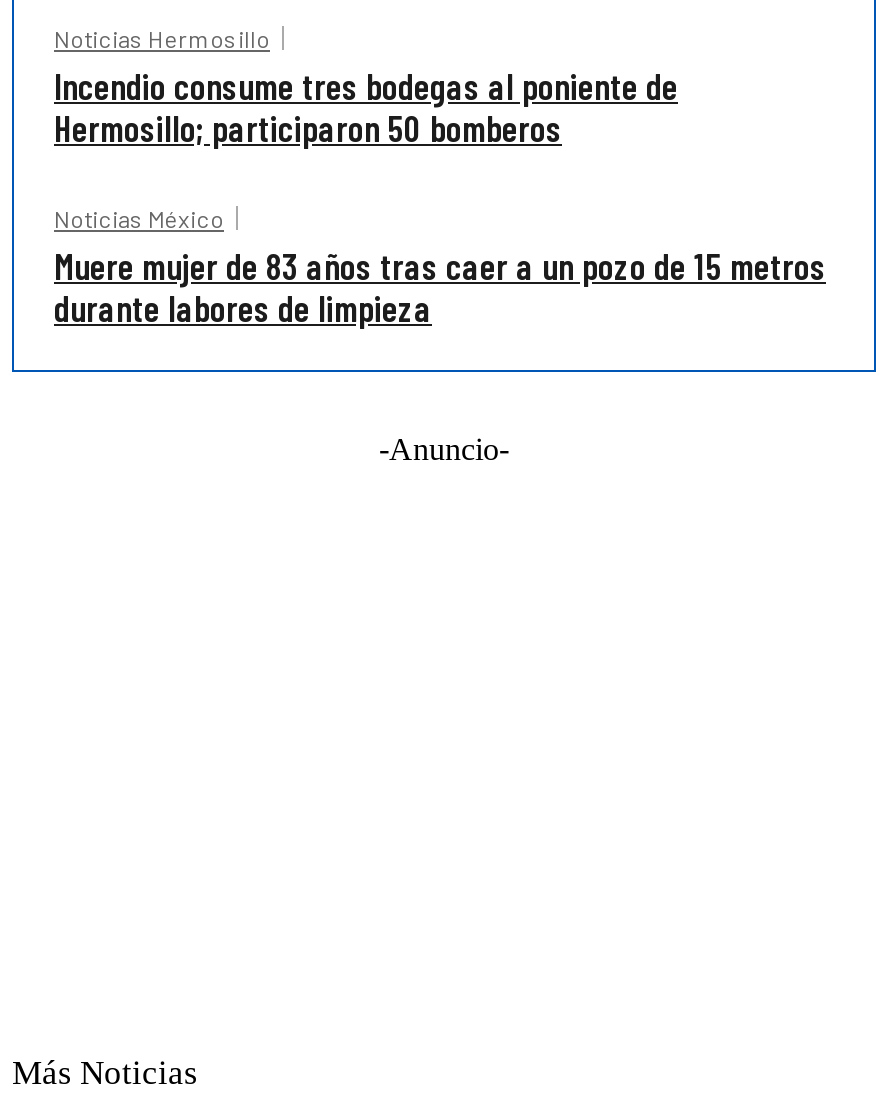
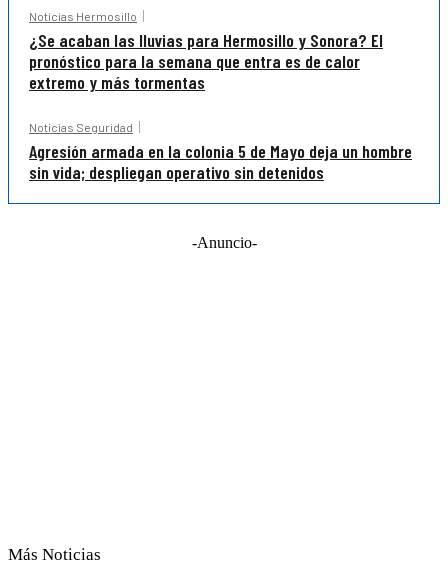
- Incendio consume tres bodegas al poniente de
- Hermosillo; participaron 50 bomberos
+ ¿Se acaban las lluvias para Hermosillo y Sonora? El
+ pronóstico para la semana que entra es de calor
+ extremo y más tormentas

- Noticias México
- Muere mujer de 83 años tras caer a un pozo de 15 metros
- durante labores de limpieza
+ Noticias Seguridad
+ Agresión armada en la colonia 5 de Mayo deja un hombre
+ sin vida; despliegan operativo sin detenidos
